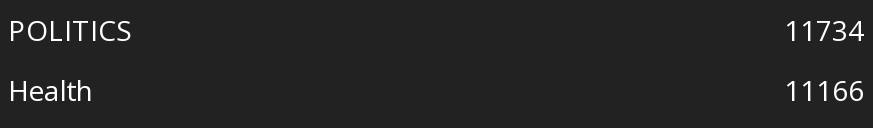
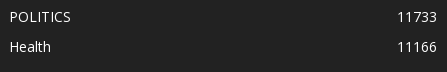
- 11734
+ 11733
